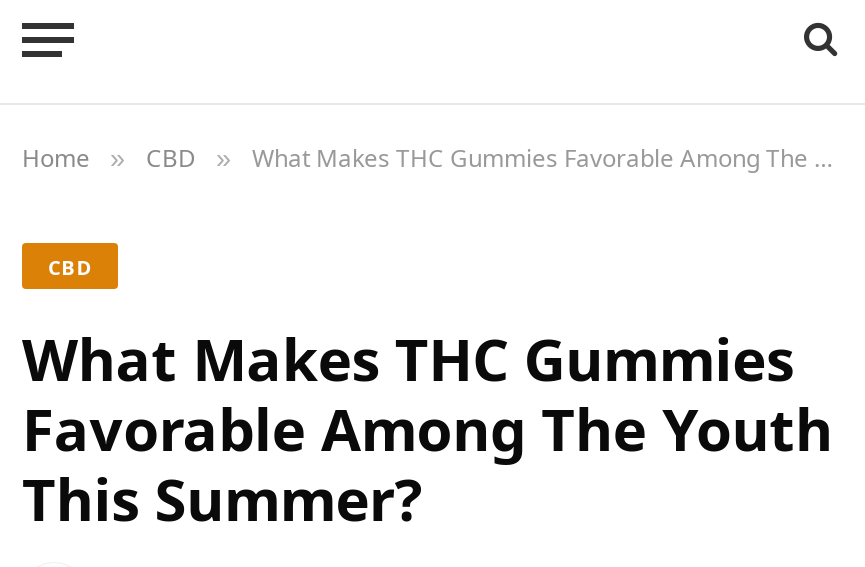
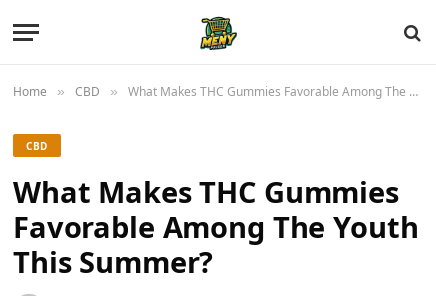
+ [image]
